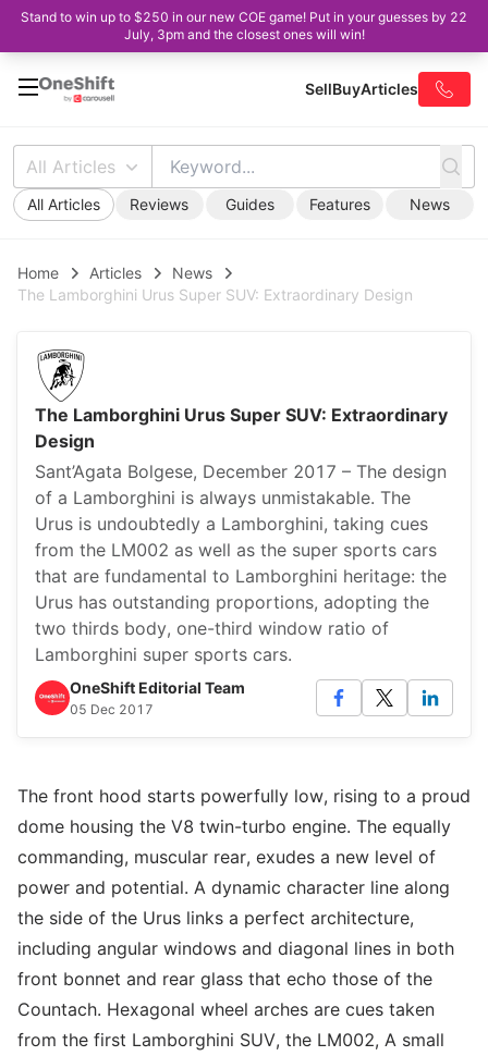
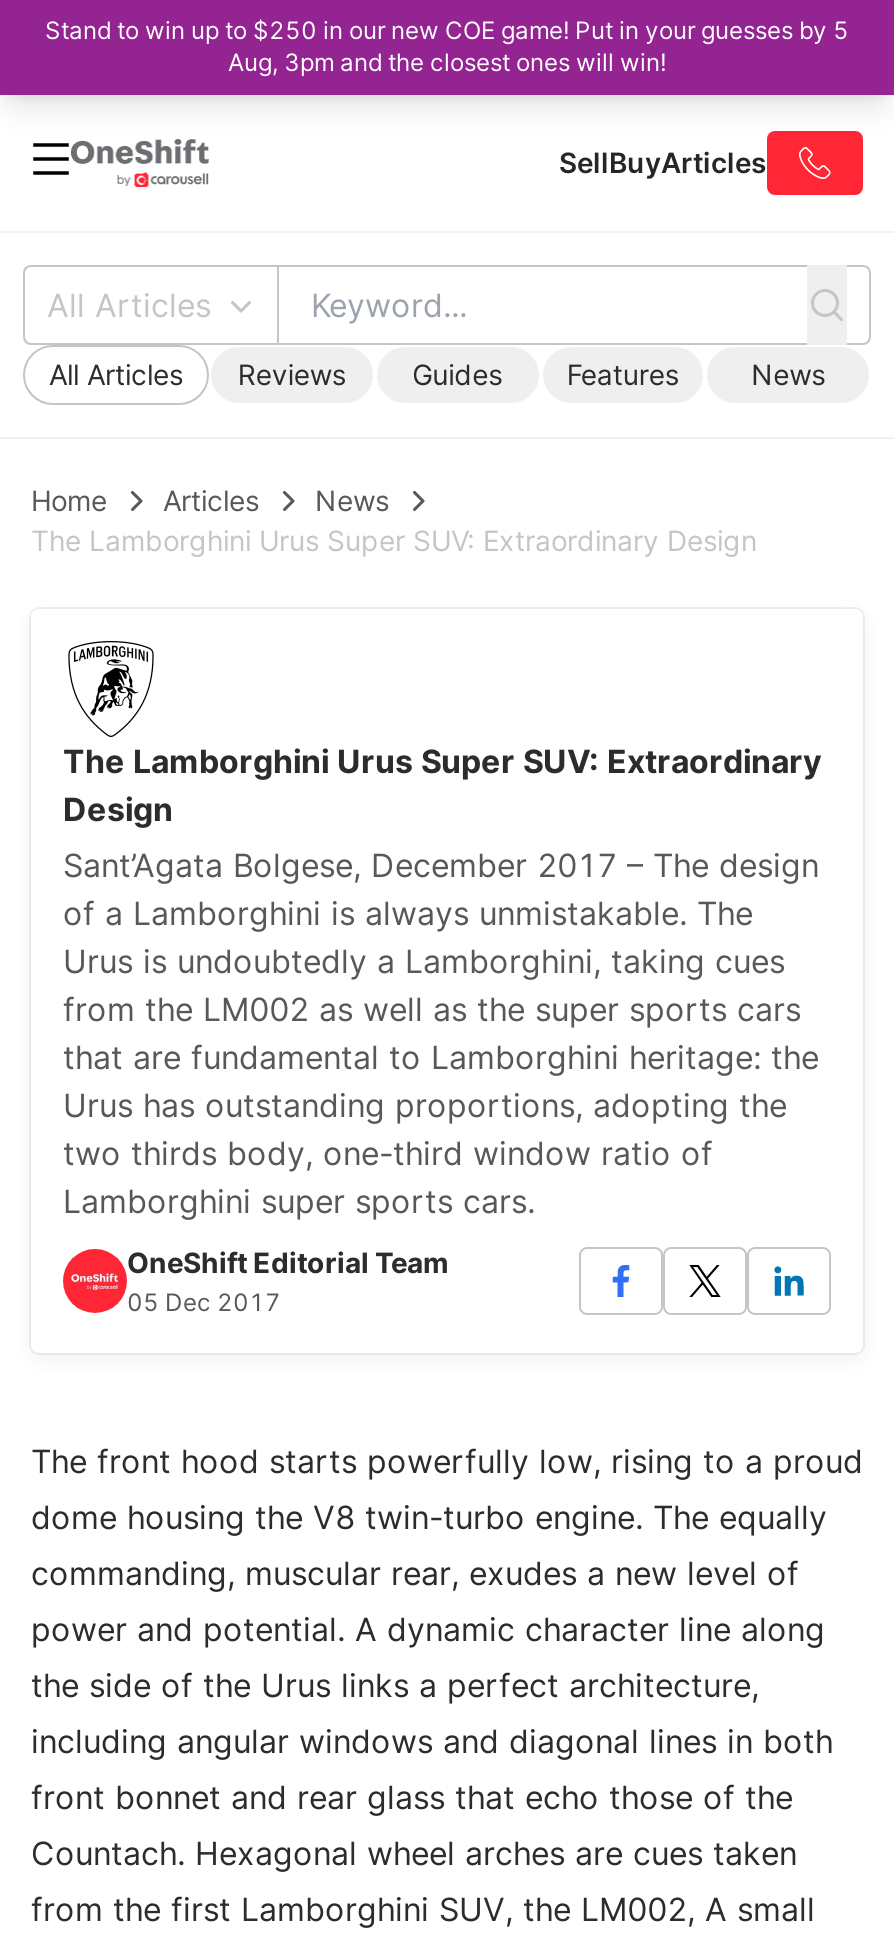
- Stand to win up to $250 in our new COE game! Put in your guesses by 22
+ Stand to win up to $250 in our new COE game! Put in your guesses by 5

- July, 3pm and the closest ones will win!
+ Aug, 3pm and the closest ones will win!
